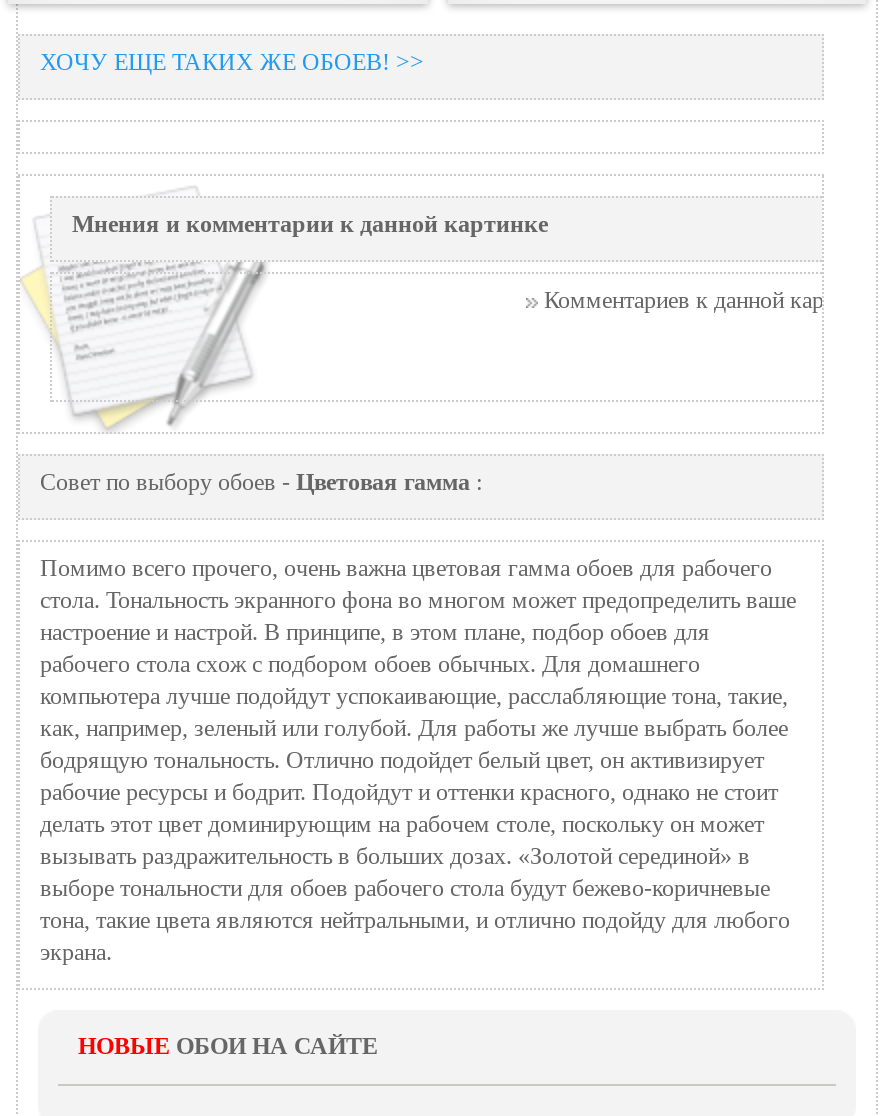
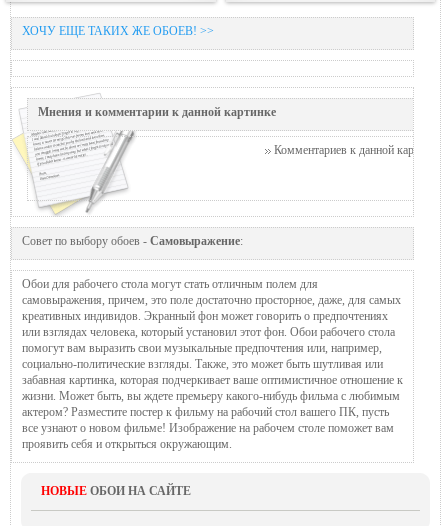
- Совет по выбору обоев - Цветовая гамма:
+ Совет по выбору обоев - Самовыражение:

- Помимо всего прочего, очень важна цветовая гамма обоев для рабочего
- стола. Тональность экранного фона во многом может предопределить ваше
- настроение и настрой. В принципе, в этом плане, подбор обоев для
- рабочего стола схож с подбором обоев обычных. Для домашнего
- компьютера лучше подойдут успокаивающие, расслабляющие тона, такие,
- как, например, зеленый или голубой. Для работы же лучше выбрать более
- бодрящую тональность. Отлично подойдет белый цвет, он активизирует
- рабочие ресурсы и бодрит. Подойдут и оттенки красного, однако не стоит
- делать этот цвет доминирующим на рабочем столе, поскольку он может
- вызывать раздражительность в больших дозах. «Золотой серединой» в
- выборе тональности для обоев рабочего стола будут бежево-коричневые
- тона, такие цвета являются нейтральными, и отлично подойду для любого
- экрана.
+ Обои для рабочего стола могут стать отличным полем для
+ самовыражения, причем, это поле достаточно просторное, даже, для самых
+ креативных индивидов. Экранный фон может говорить о предпочтениях
+ или взглядах человека, который установил этот фон. Обои рабочего стола
+ помогут вам выразить свои музыкальные предпочтения или, например,
+ социально-политические взгляды. Также, это может быть шутливая или
+ забавная картинка, которая подчеркивает ваше оптимистичное отношение к
+ жизни. Может быть, вы ждете премьеру какого-нибудь фильма с любимым
+ актером? Разместите постер к фильму на рабочий стол вашего ПК, пусть
+ все узнают о новом фильме! Изображение на рабочем столе поможет вам
+ проявить себя и открыться окружающим.
